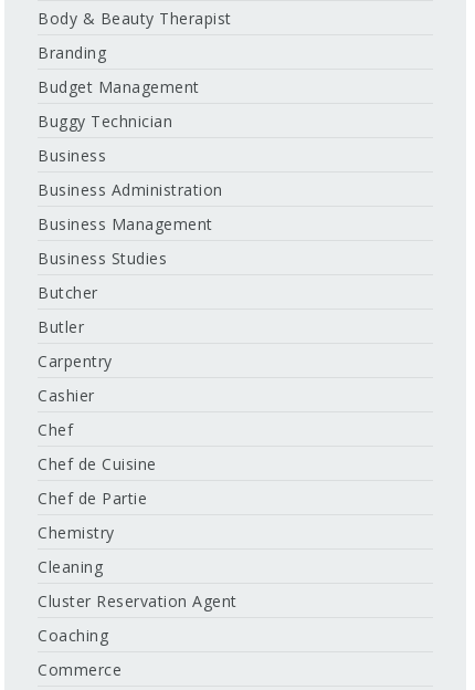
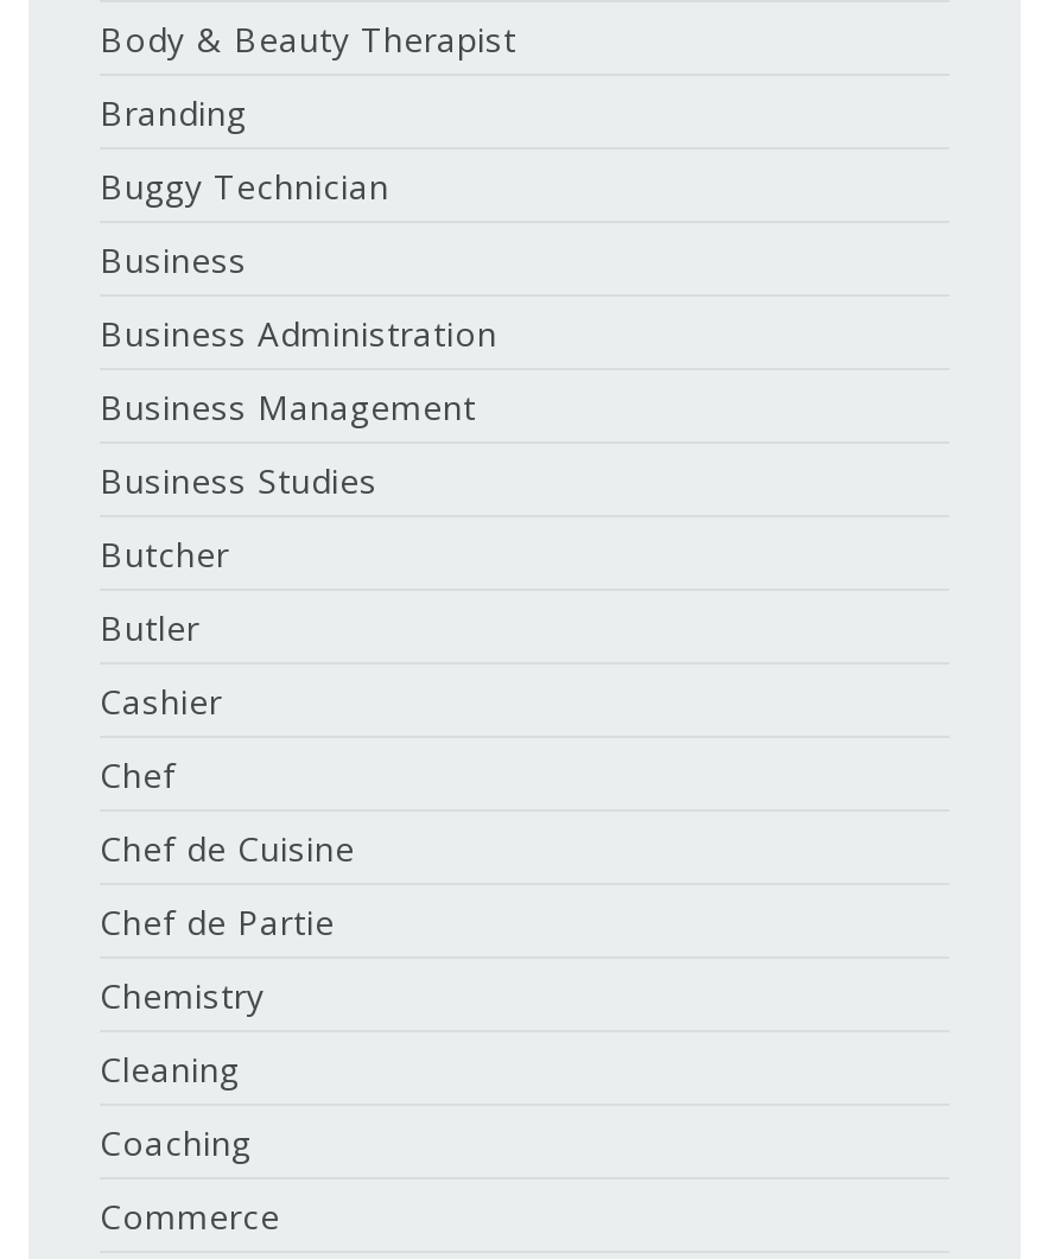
- Budget Management

- Carpentry

- Cluster Reservation Agent
